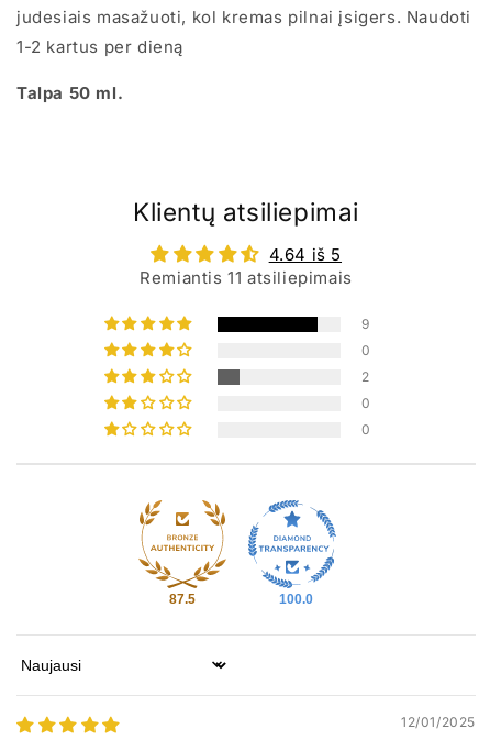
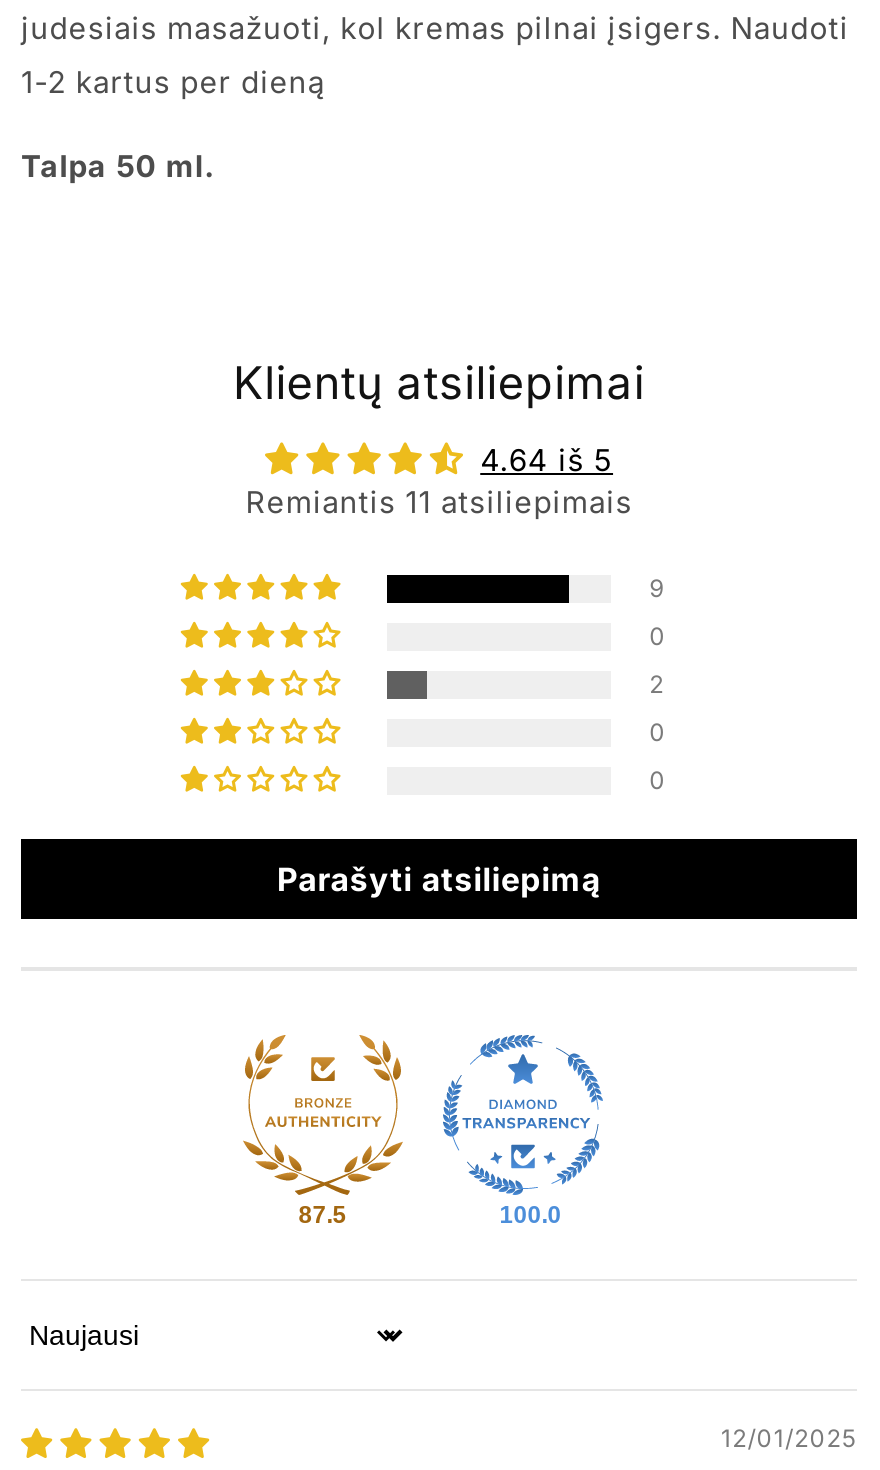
+ Parašyti atsiliepimą
